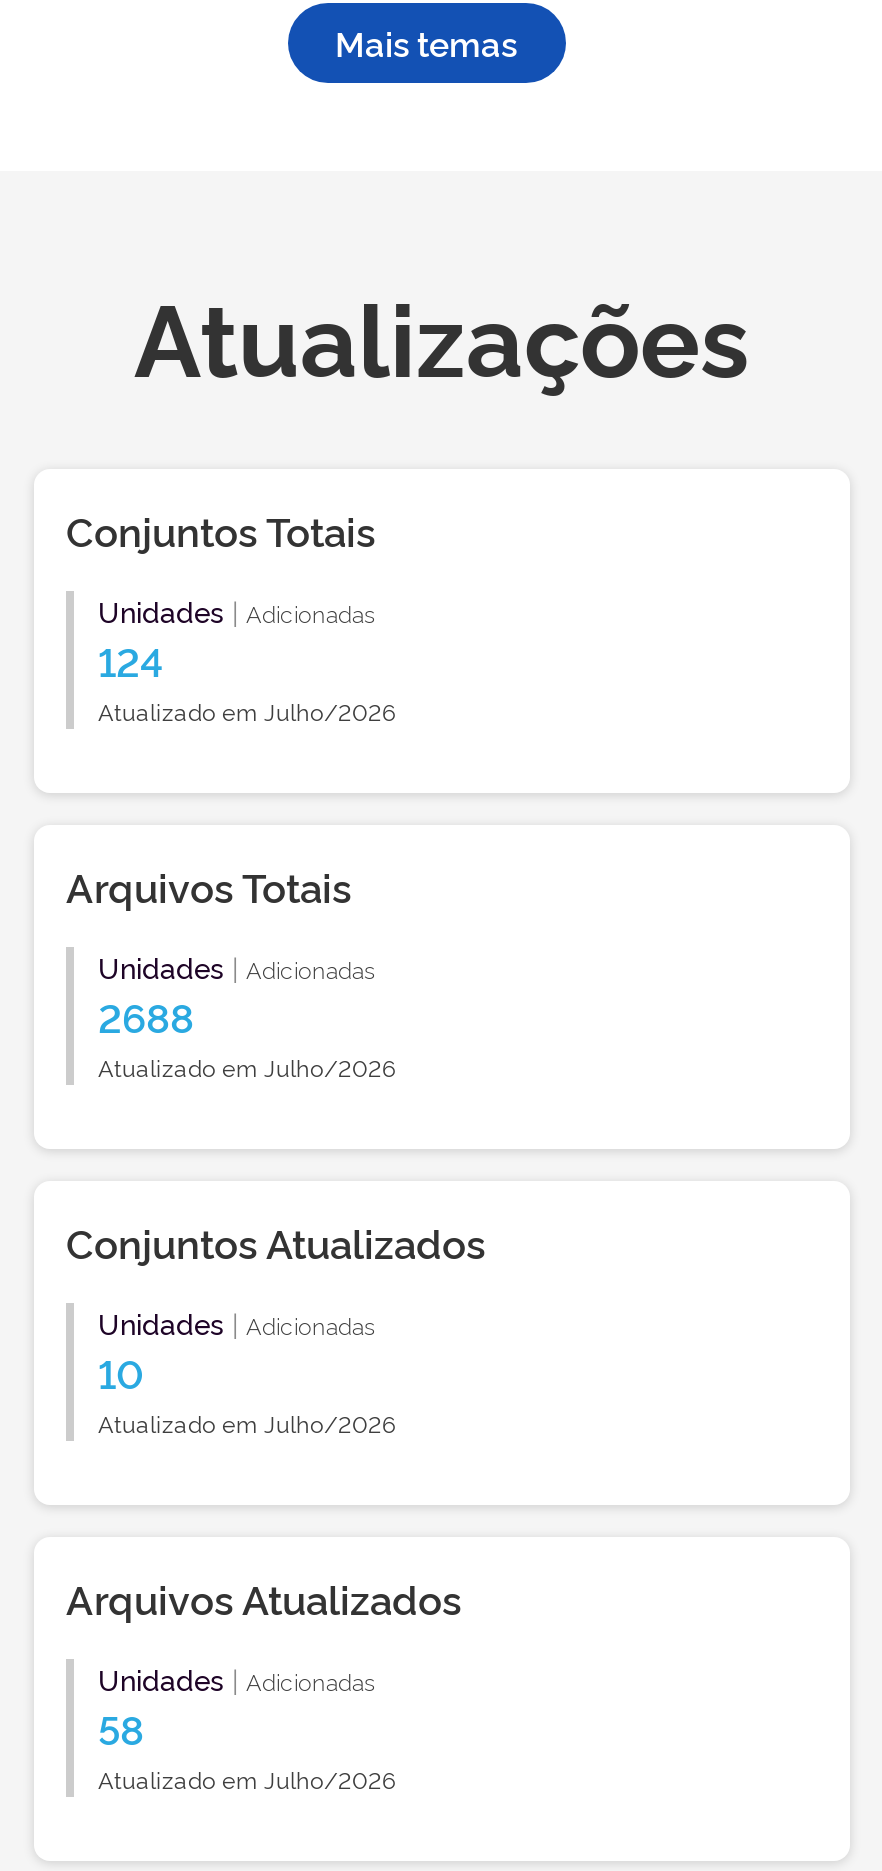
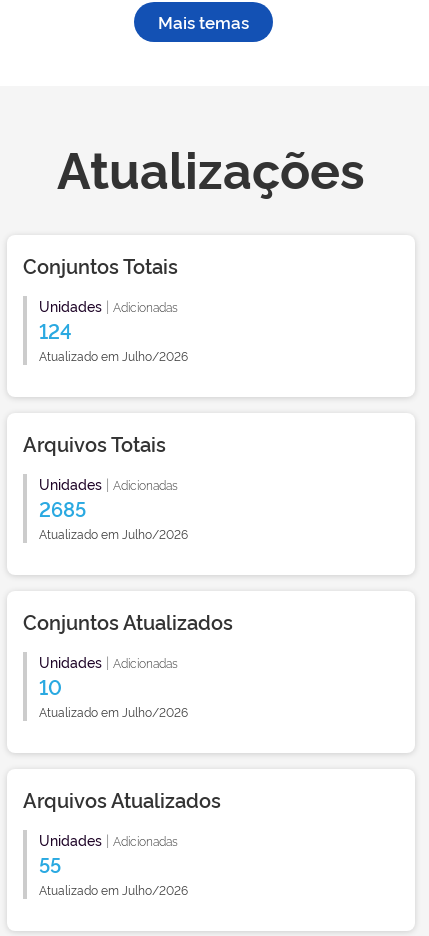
- 2688
+ 2685

- 58
+ 55
